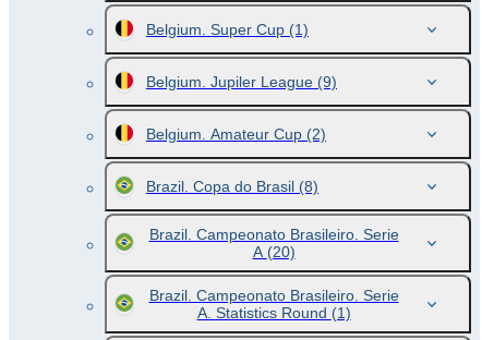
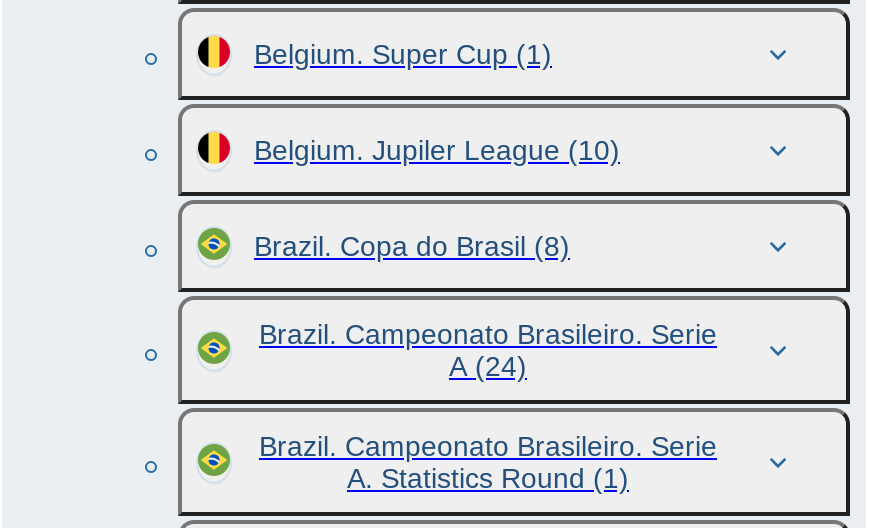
- Belgium. Jupiler League (9)
- Belgium. Amateur Cup (2)
+ Belgium. Jupiler League (10)

- A (20)
+ A (24)
